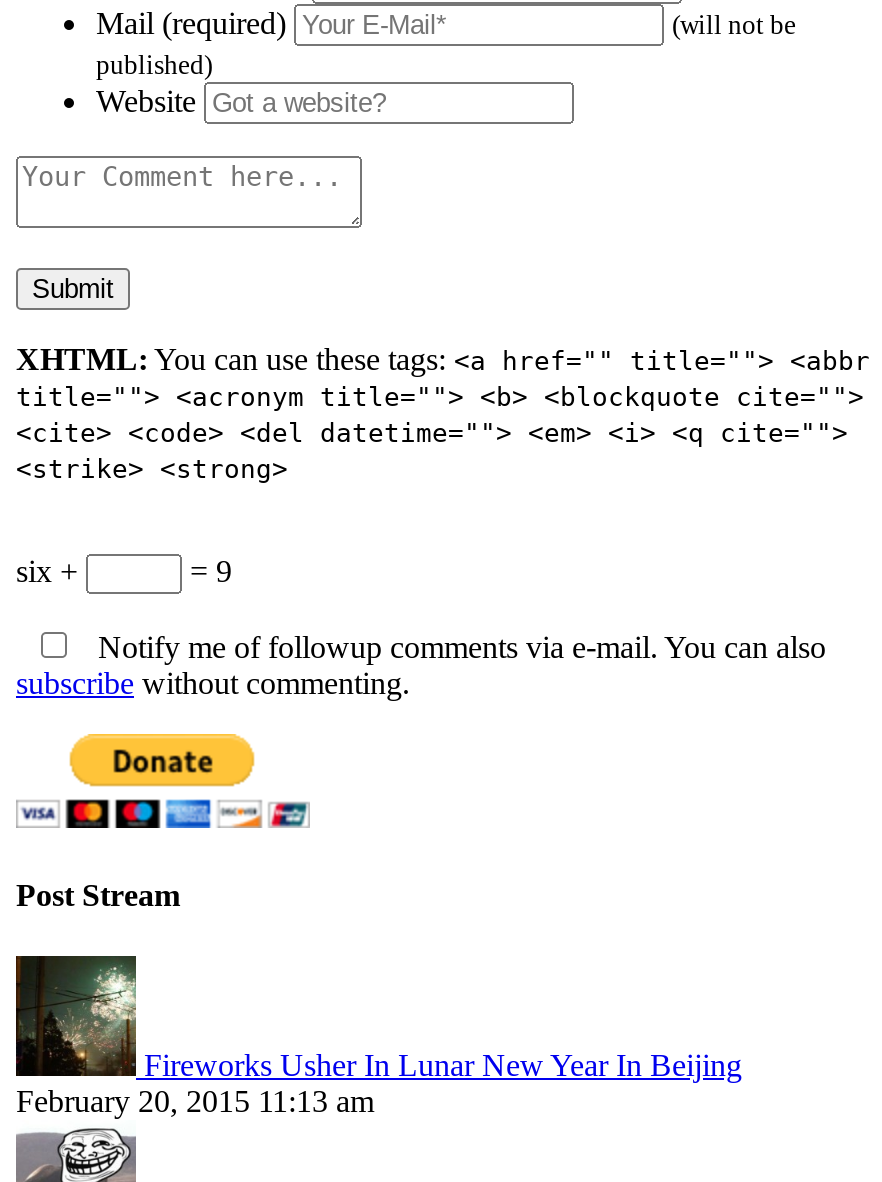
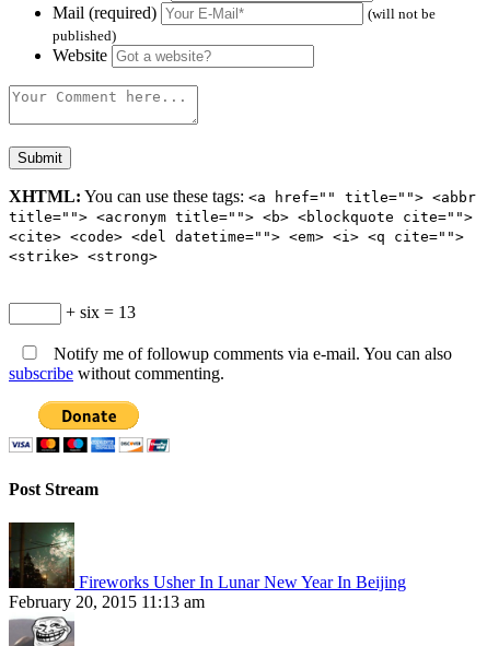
- six +
- = 9
+ + six = 13
